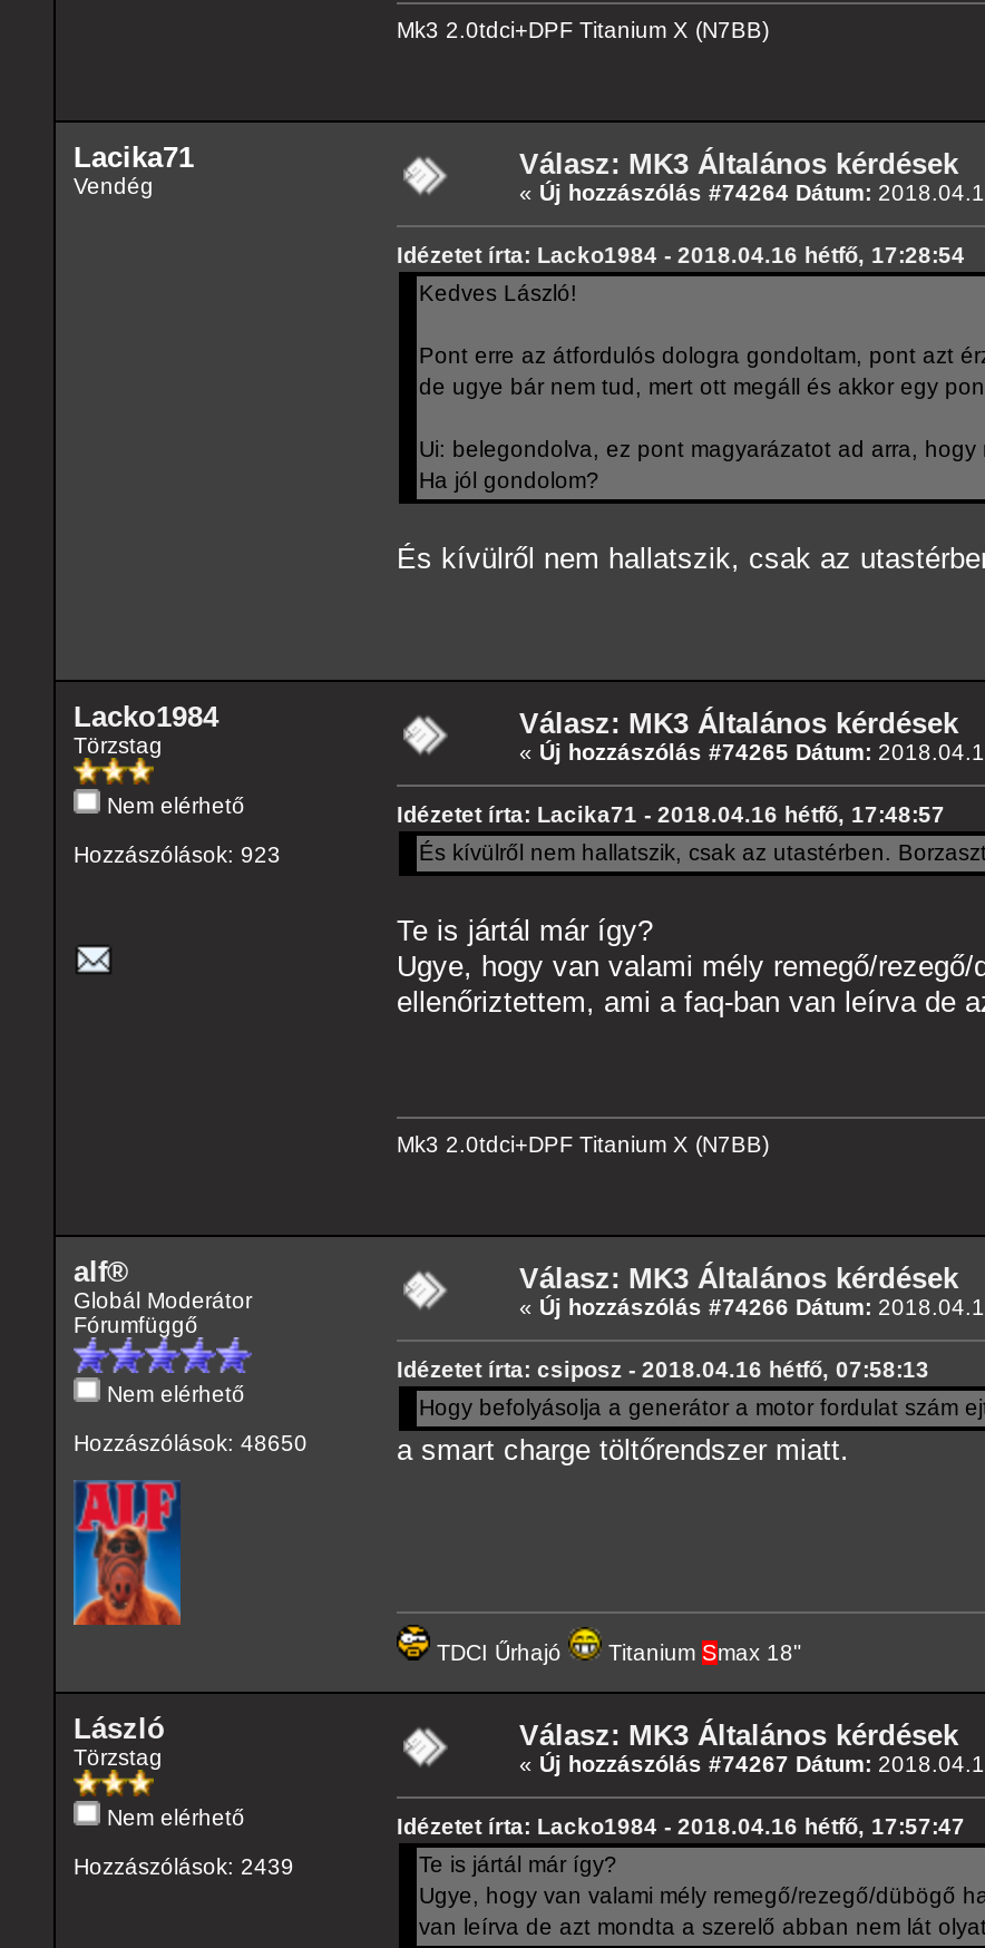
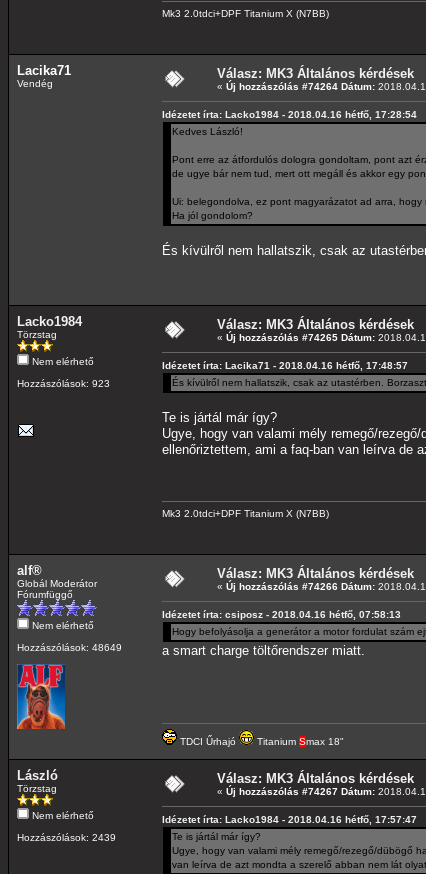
- Hozzászólások: 48650
+ Hozzászólások: 48649
